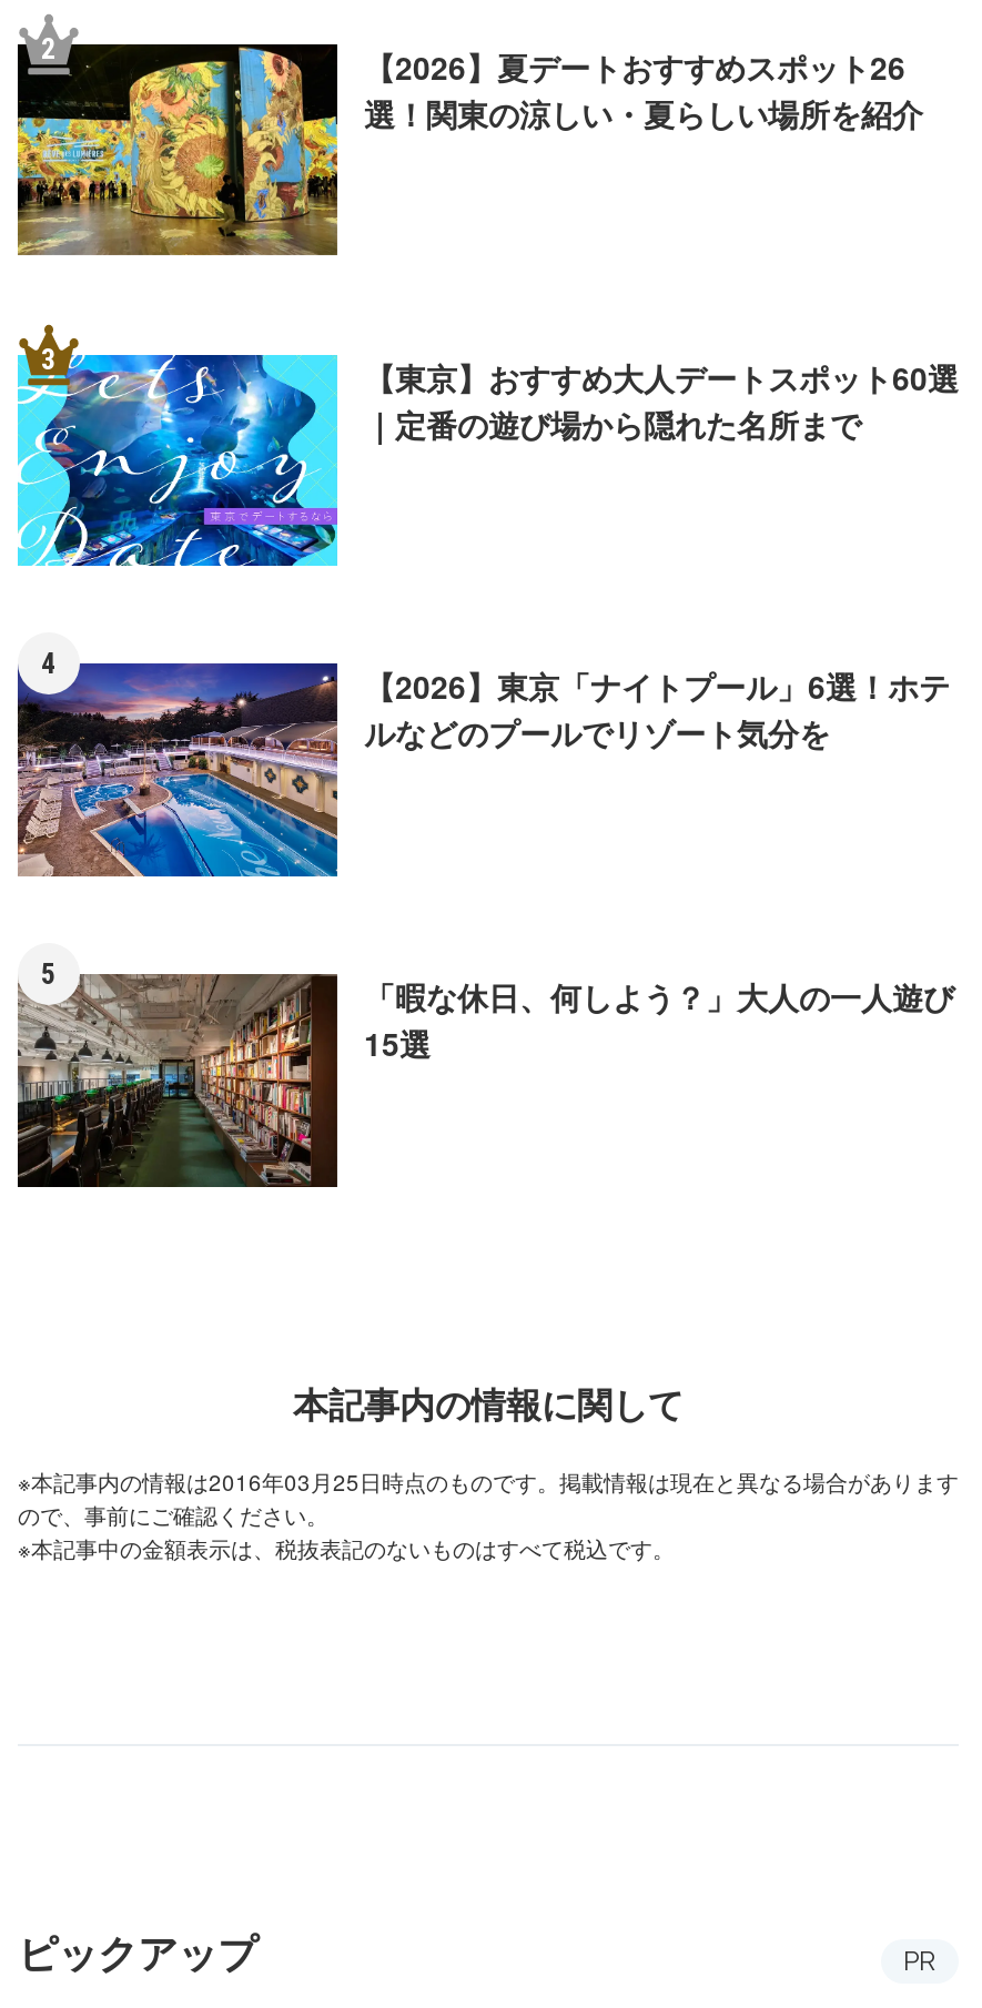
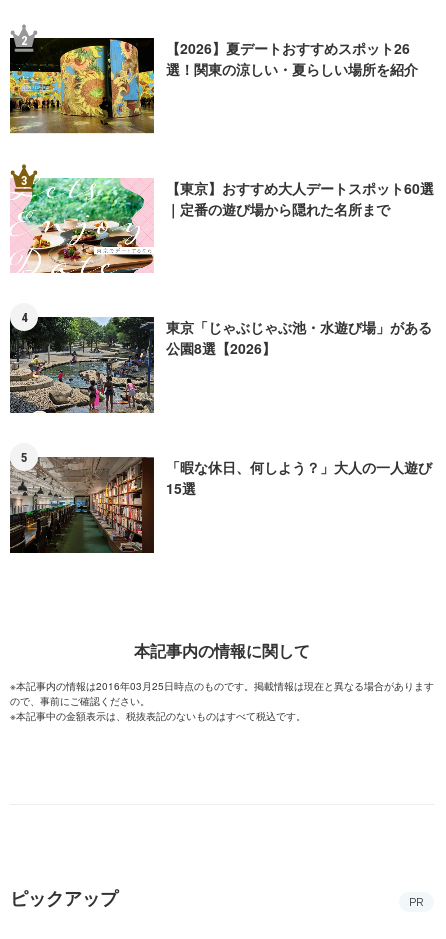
- [image]
+ [image]

- [image]
- 【2026】東京「ナイトプール」6選！ホテ
- ルなどのプールでリゾート気分を
+ [image]
+ 東京「じゃぶじゃぶ池・水遊び場」がある
+ 公園8選【2026】
